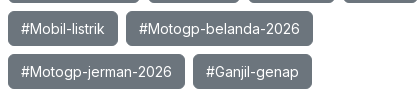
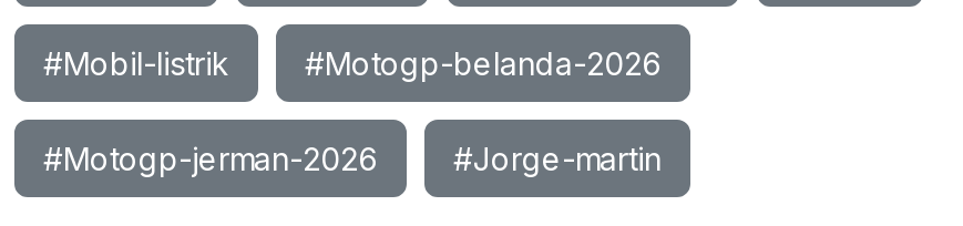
- #Ganjil-genap
+ #Jorge-martin
